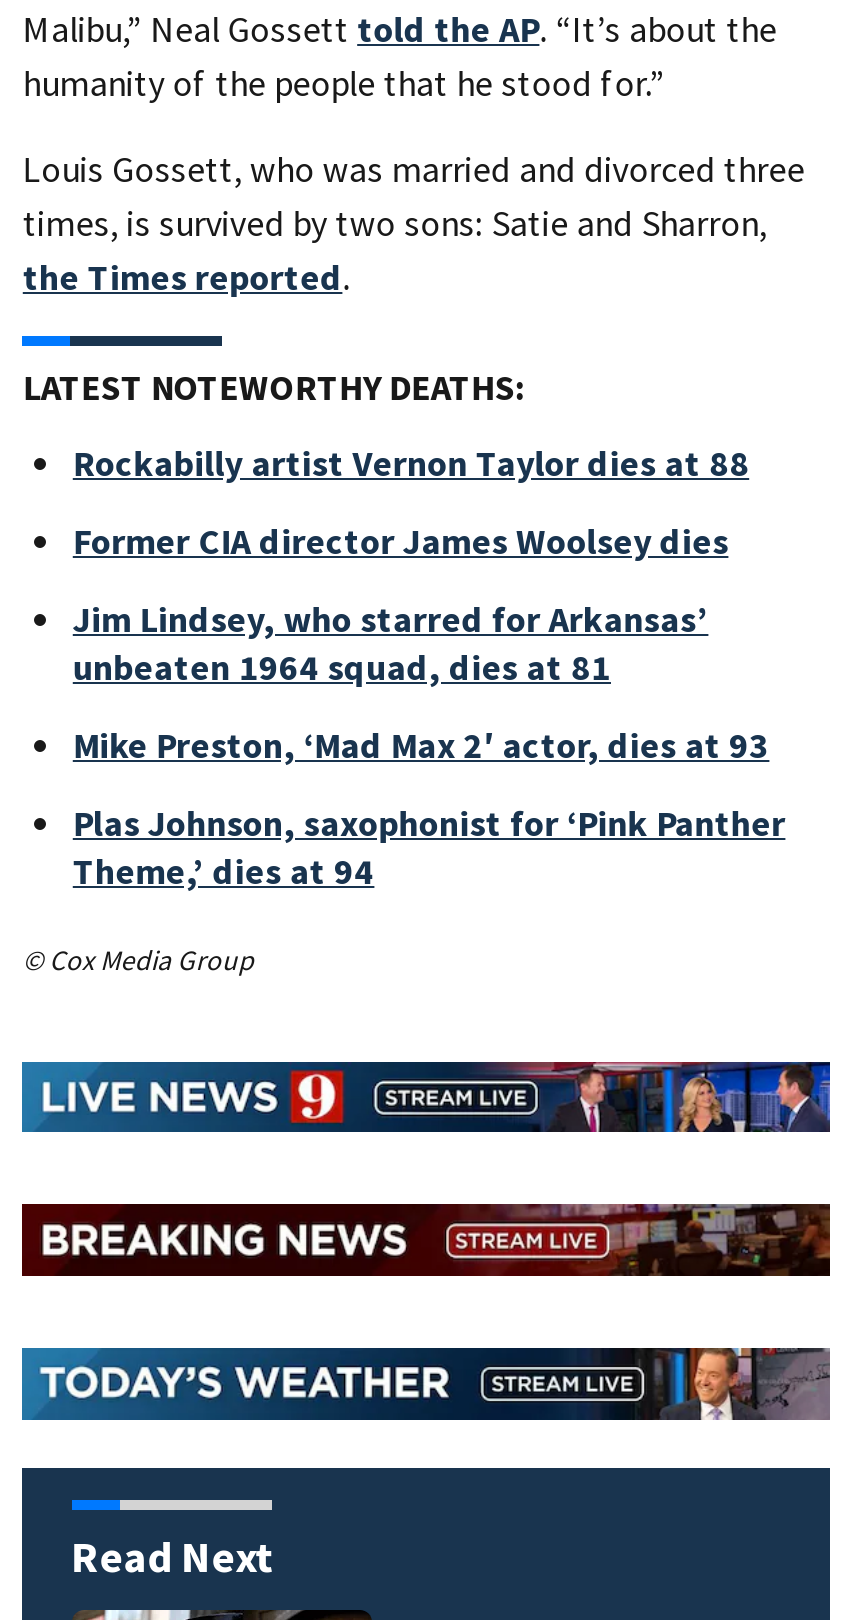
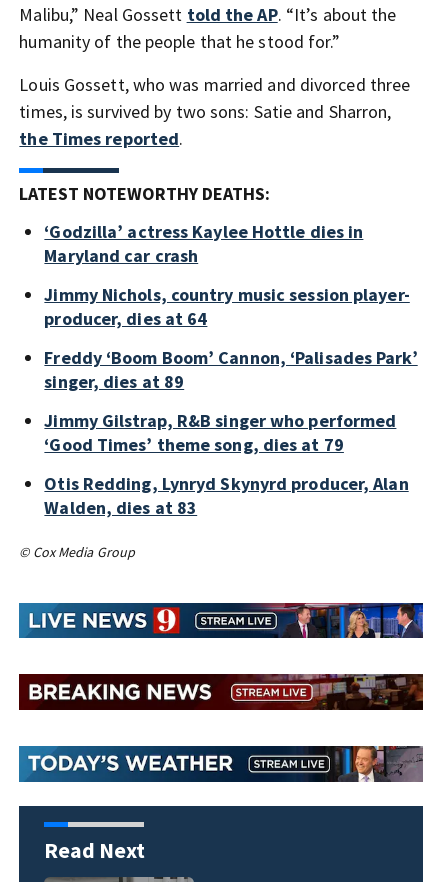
- Rockabilly artist Vernon Taylor dies at 88
+ ‘Godzilla’ actress Kaylee Hottle dies in
+ Maryland car crash

- Former CIA director James Woolsey dies
+ Jimmy Nichols, country music session player-
+ producer, dies at 64

- Jim Lindsey, who starred for Arkansas’
- unbeaten 1964 squad, dies at 81
+ Freddy ‘Boom Boom’ Cannon, ‘Palisades Park’
+ singer, dies at 89

- Mike Preston, ‘Mad Max 2′ actor, dies at 93
+ Jimmy Gilstrap, R&B singer who performed
+ ‘Good Times’ theme song, dies at 79

- Plas Johnson, saxophonist for ‘Pink Panther
- Theme,’ dies at 94
+ Otis Redding, Lynryd Skynyrd producer, Alan
+ Walden, dies at 83
